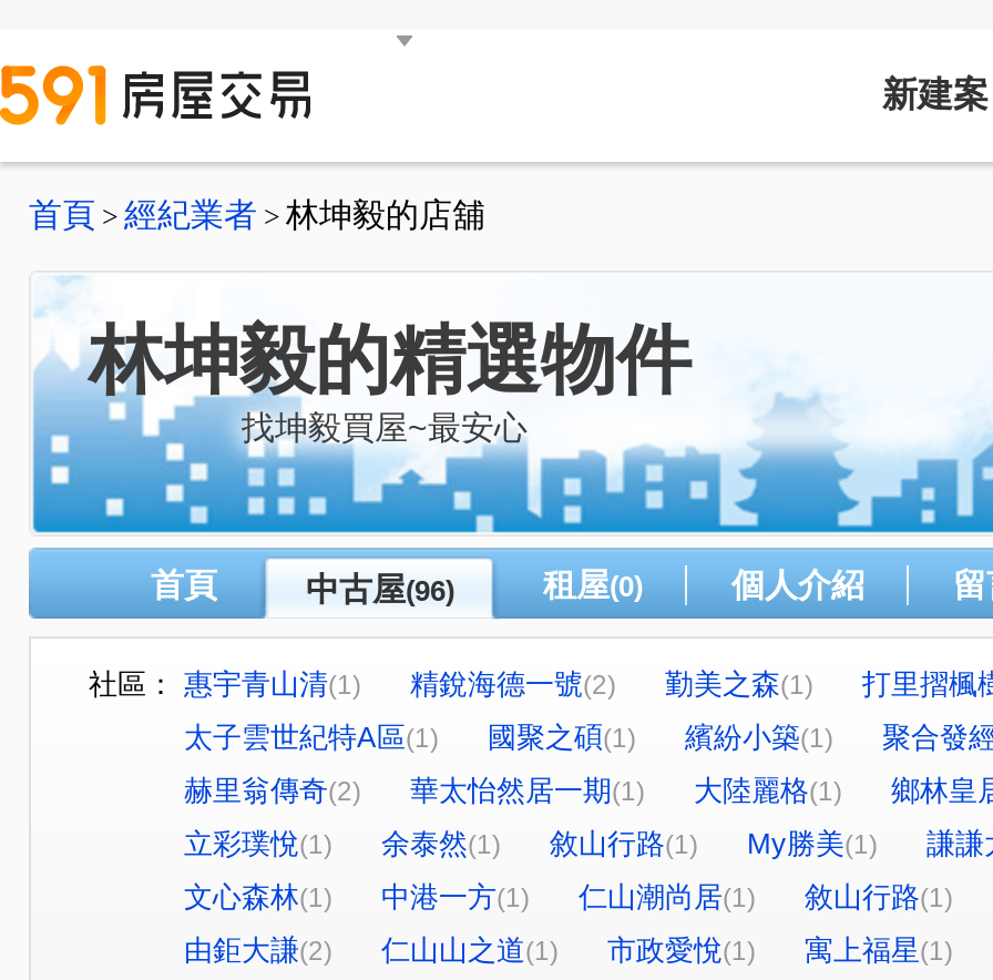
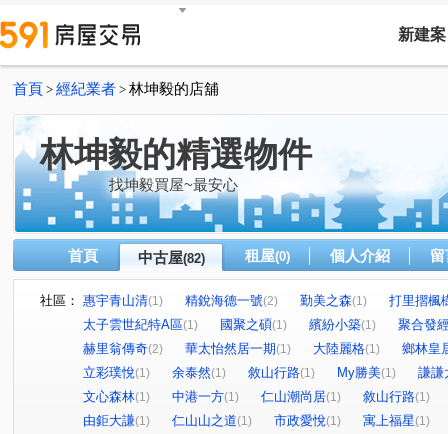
- 中古屋(96)
+ 中古屋(82)

- 由鉅大謙(2) 仁山山之道(1) 市政愛悅(1) 寓上福星(1)
+ 由鉅大謙(1) 仁山山之道(1) 市政愛悅(1) 寓上福星(1)
